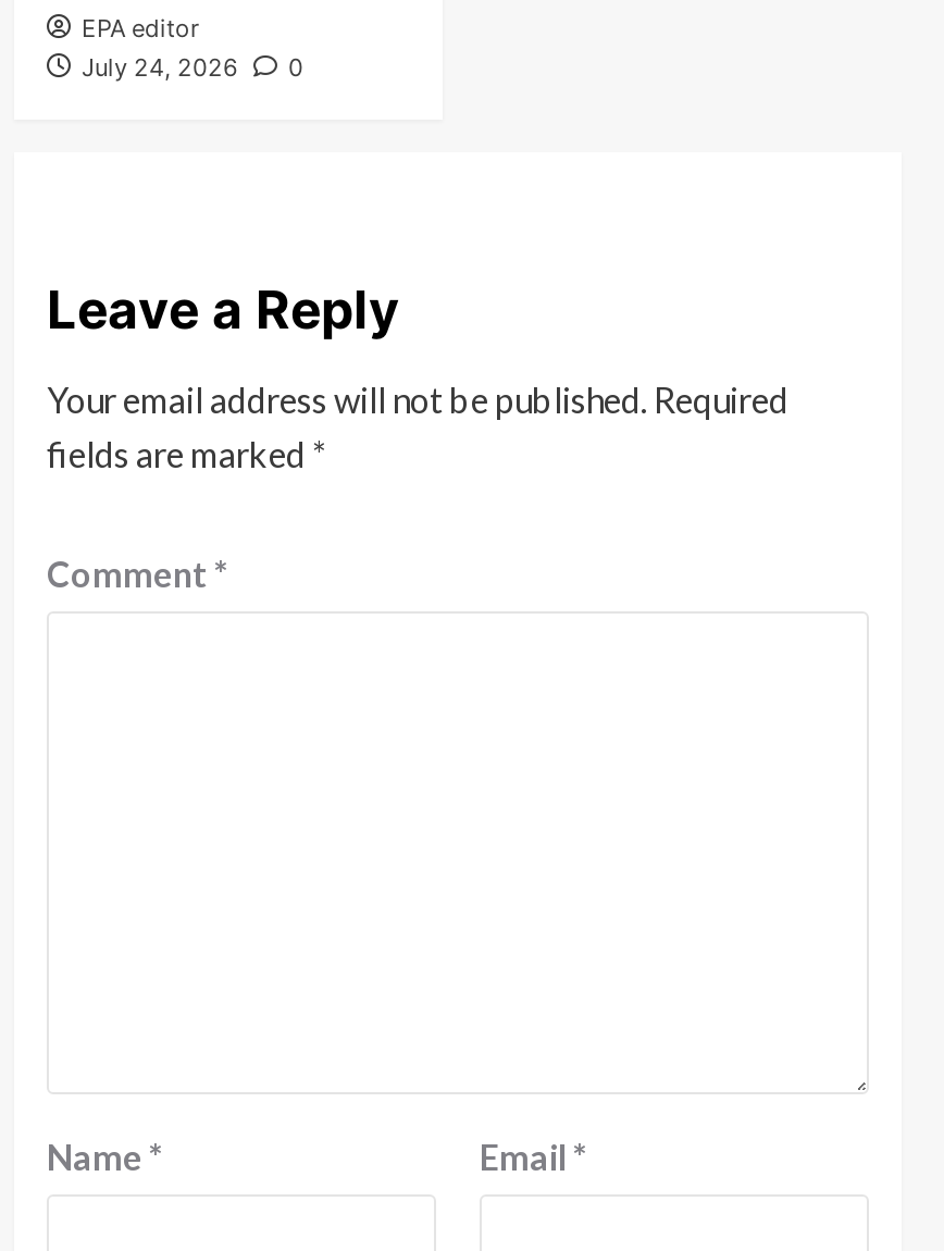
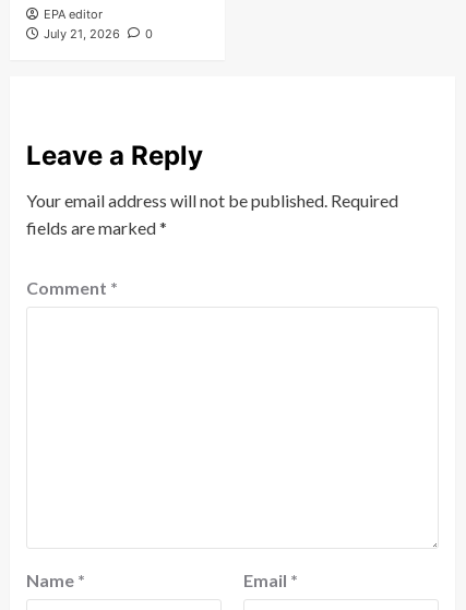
- July 24, 2026 0
+ July 21, 2026 0
